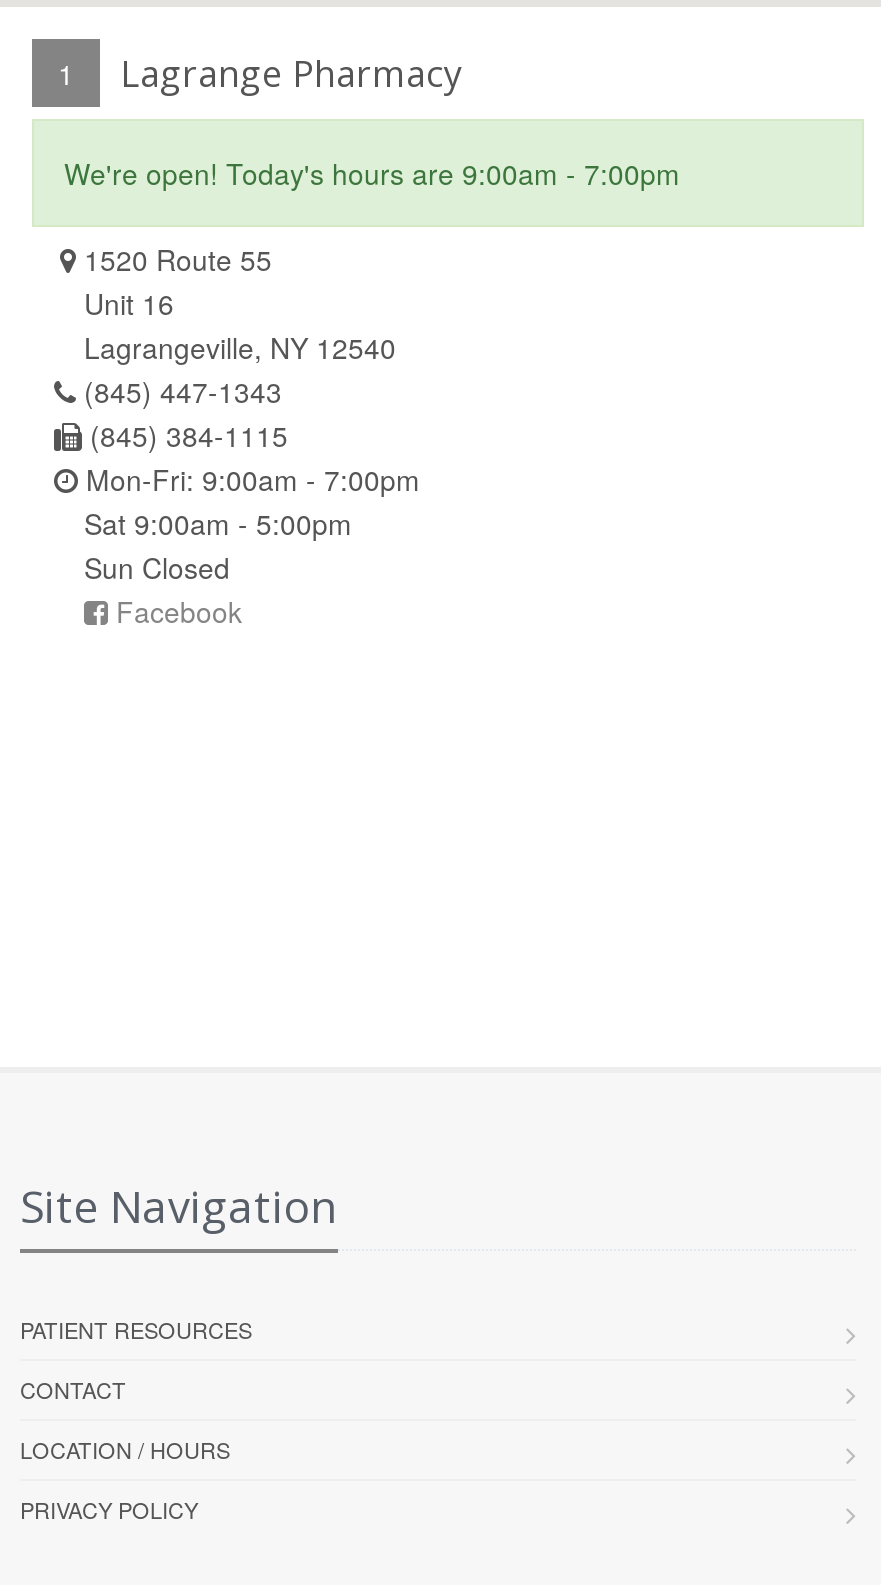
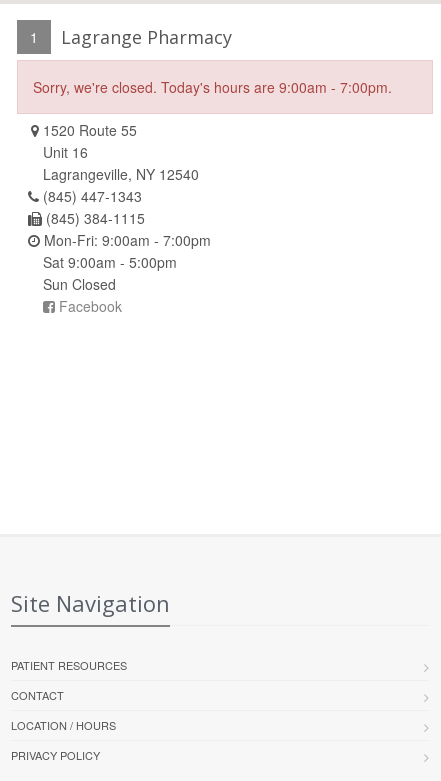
- We're open! Today's hours are 9:00am - 7:00pm
+ Sorry, we're closed. Today's hours are 9:00am - 7:00pm.
